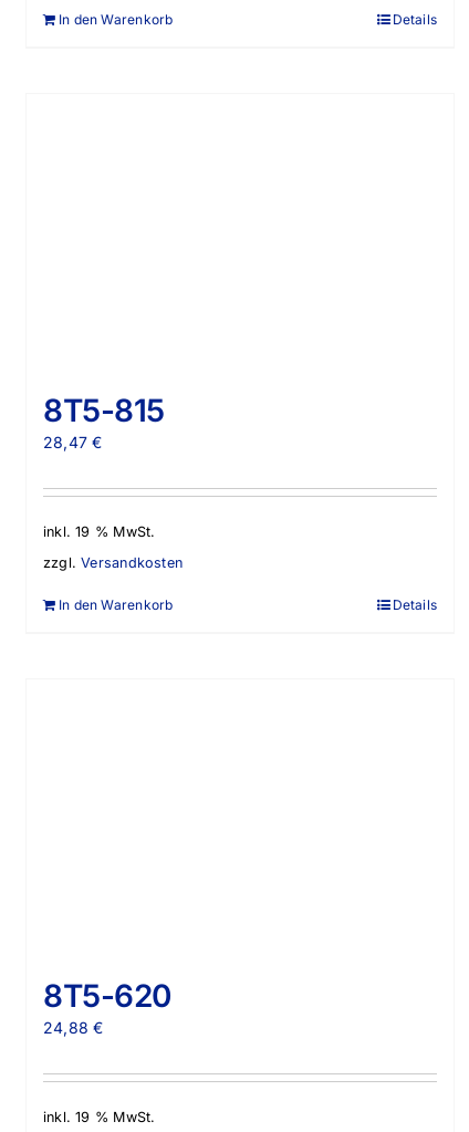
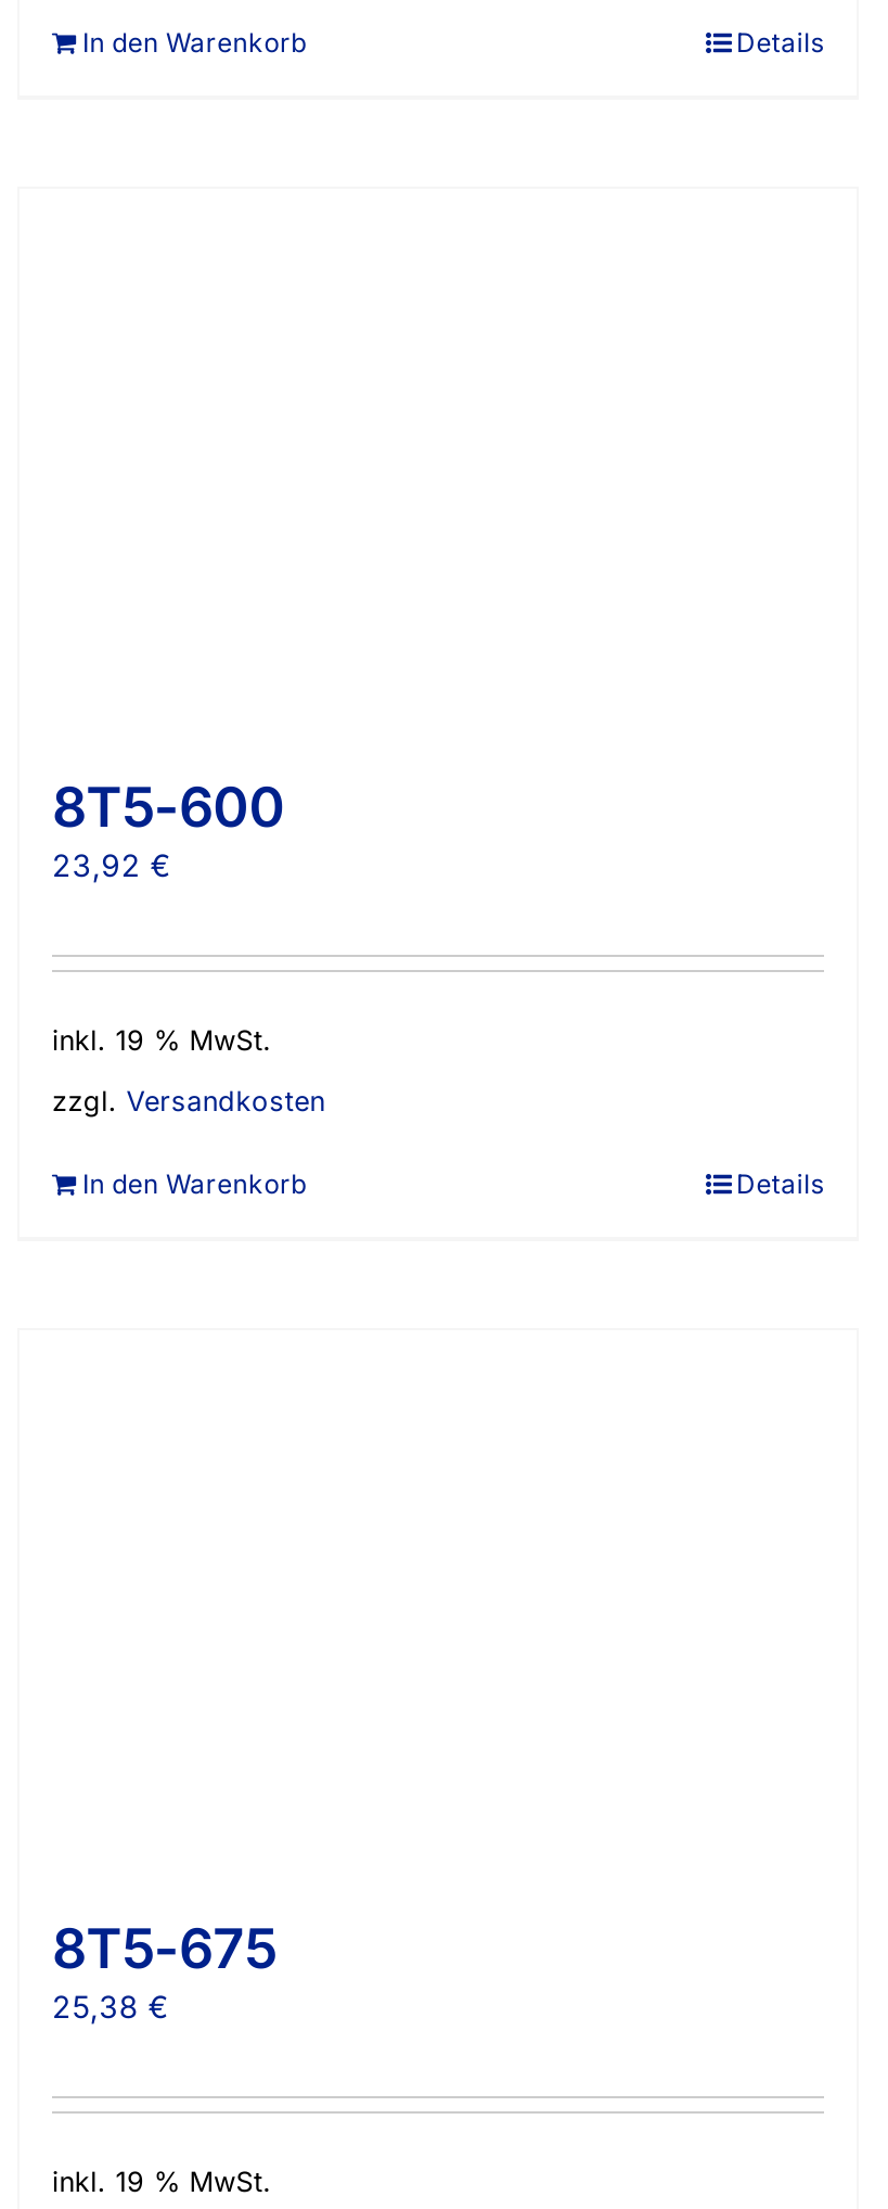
- 8T5-815
- 28,47 €
+ 8T5-600
+ 23,92 €

- 8T5-620
- 24,88 €
+ 8T5-675
+ 25,38 €
